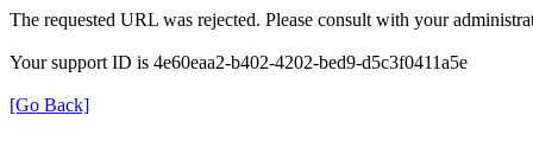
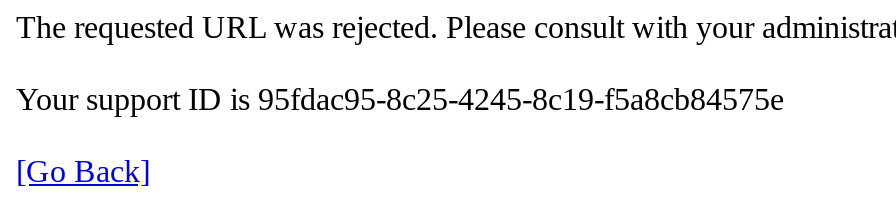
- Your support ID is 4e60eaa2-b402-4202-bed9-d5c3f0411a5e
+ Your support ID is 95fdac95-8c25-4245-8c19-f5a8cb84575e
